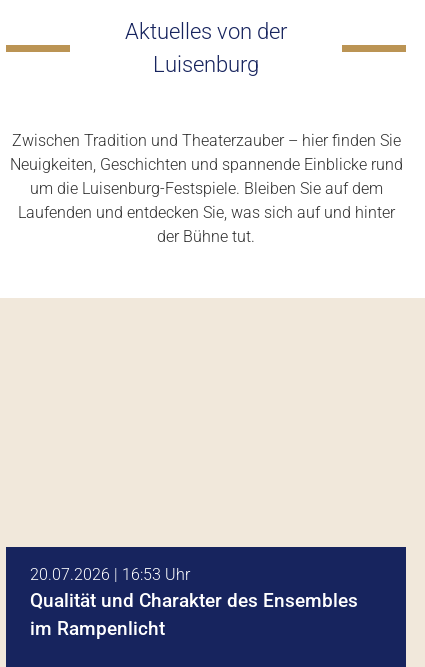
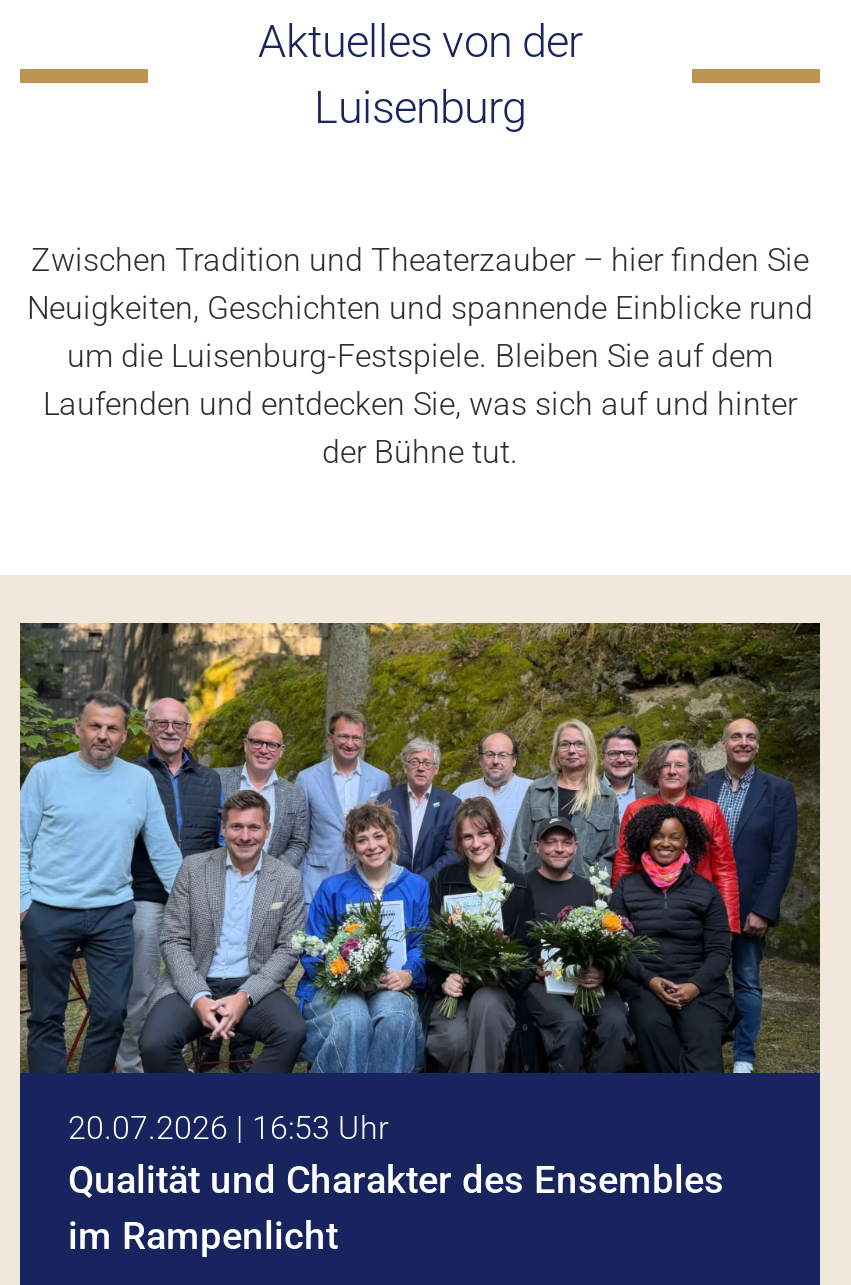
+ [image]
